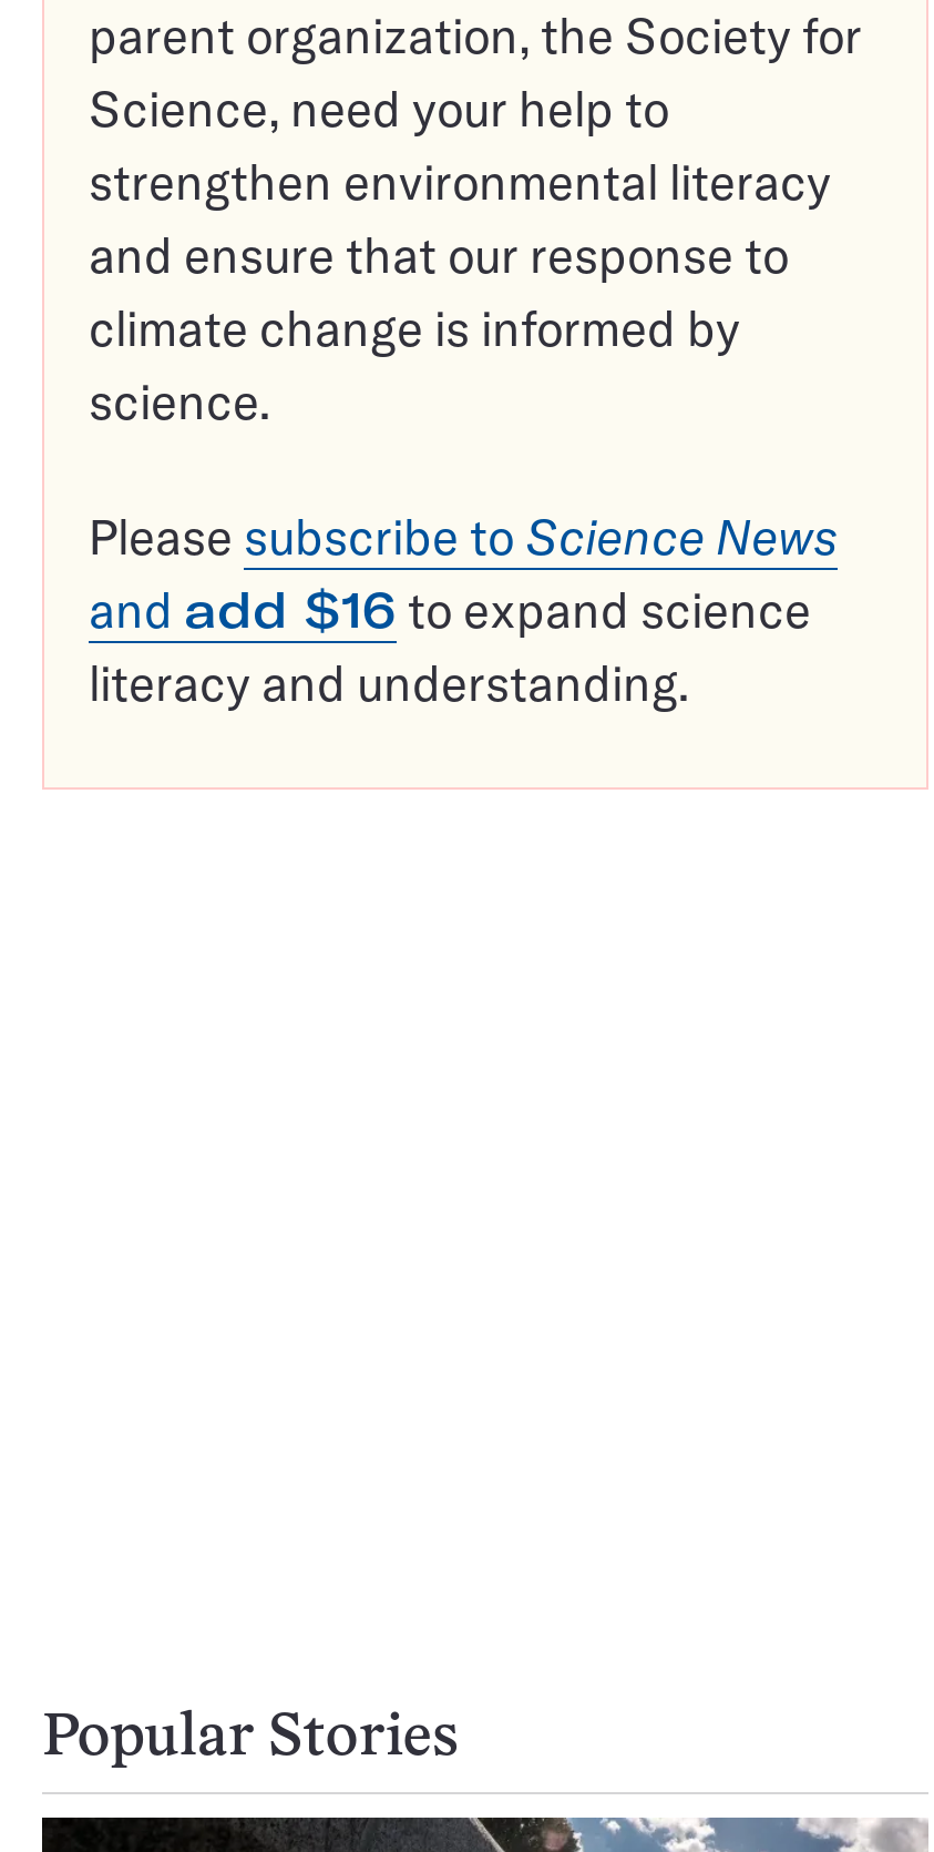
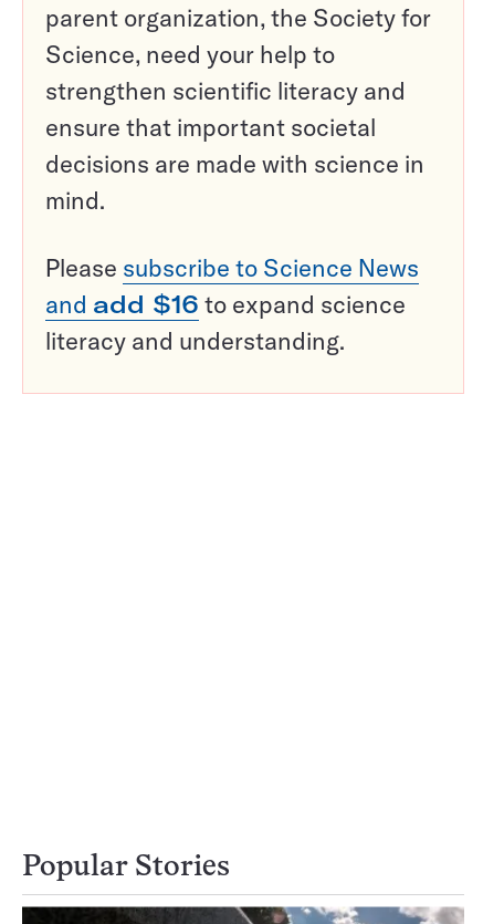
- strengthen environmental literacy
- and ensure that our response to
- climate change is informed by
- science.
+ strengthen scientific literacy and
+ ensure that important societal
+ decisions are made with science in
+ mind.
